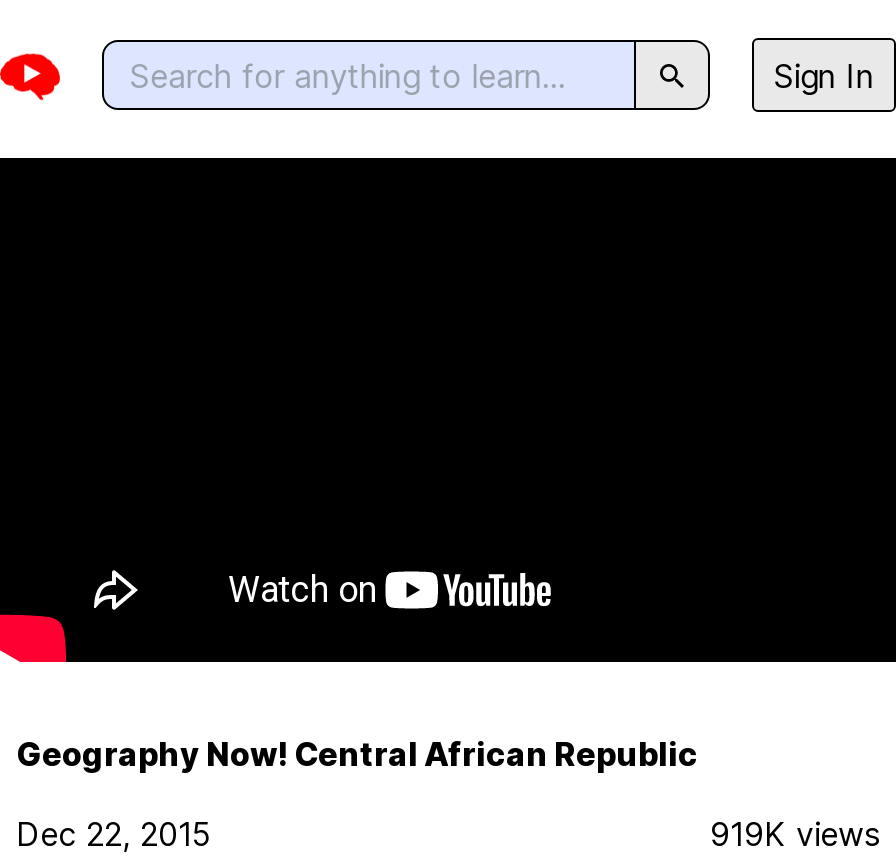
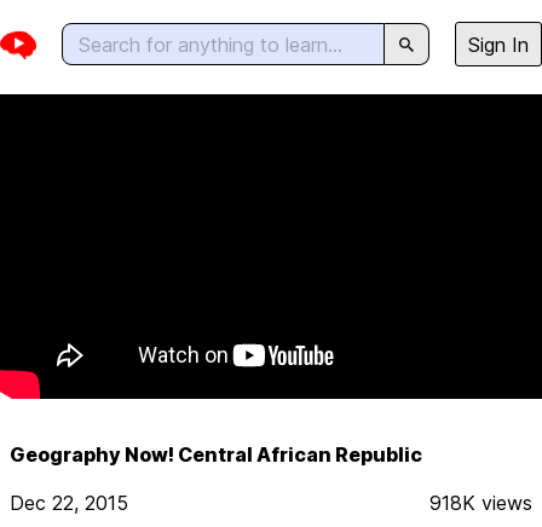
- 919K views
+ 918K views
